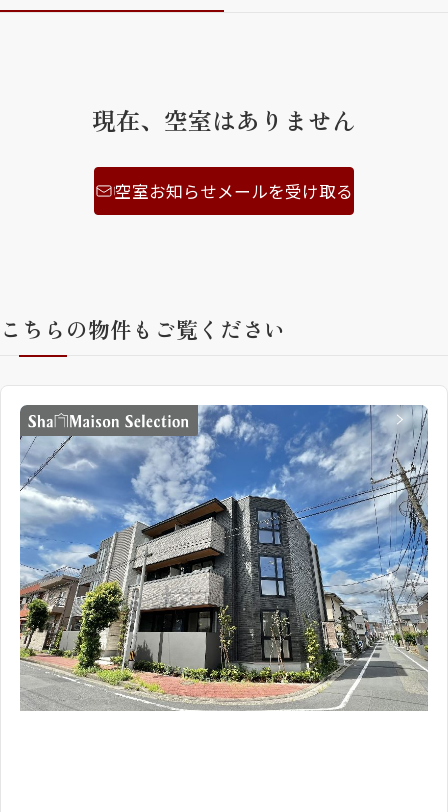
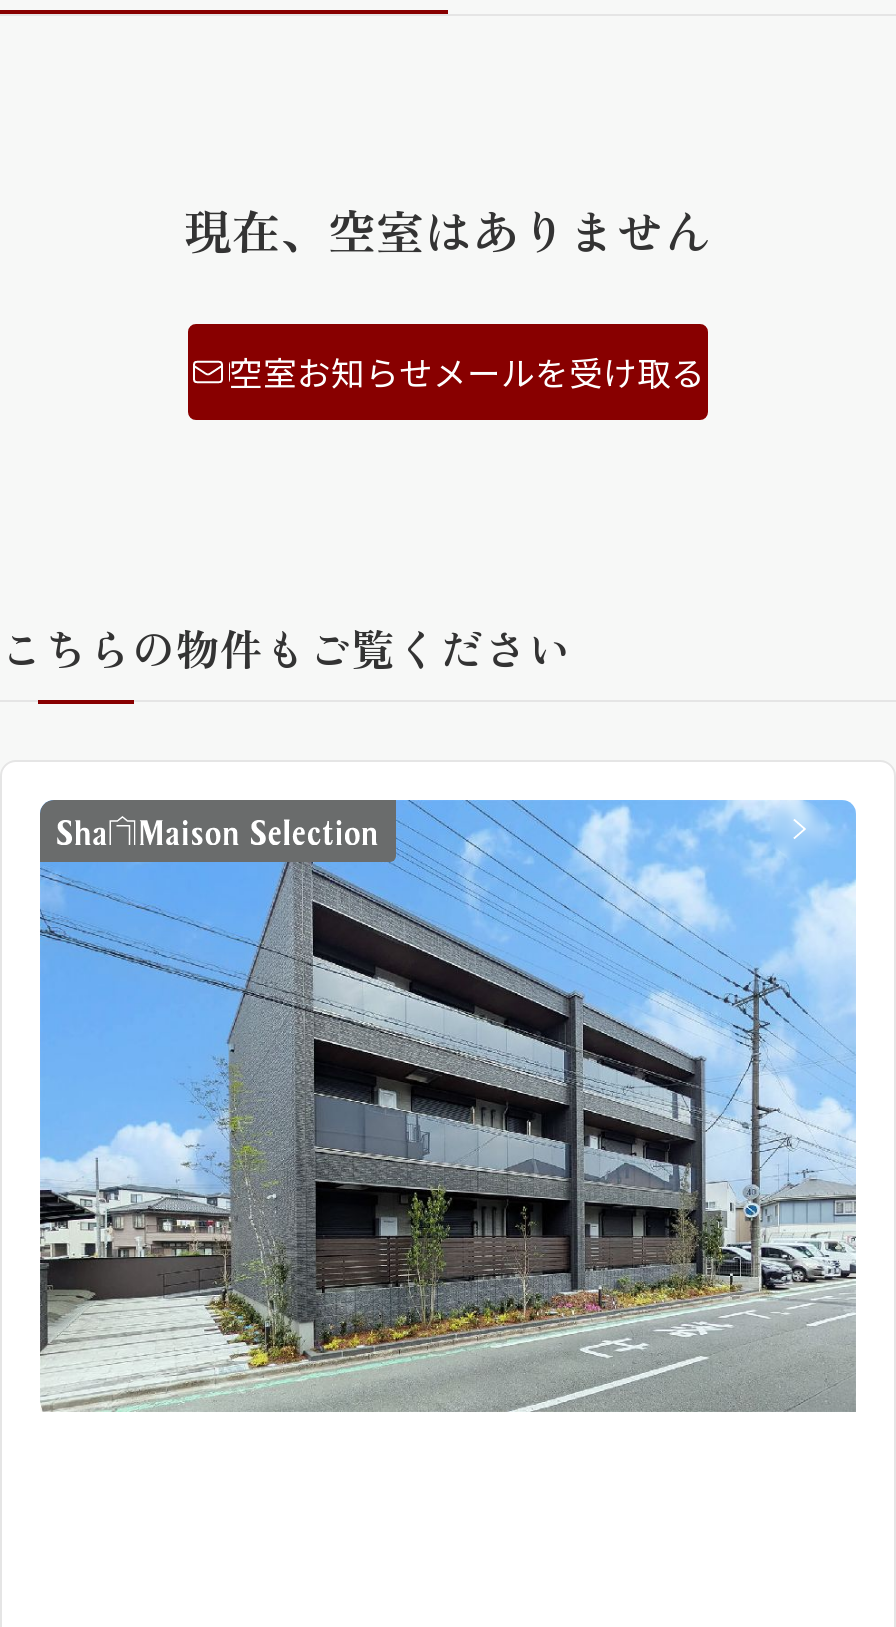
- [image]
+ [image]
